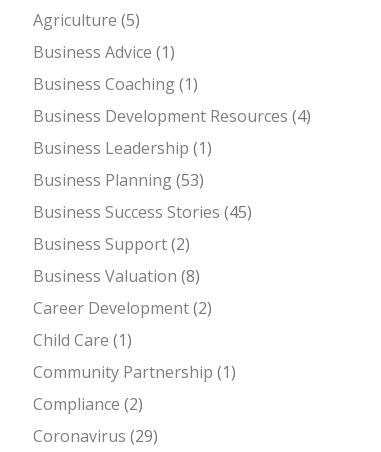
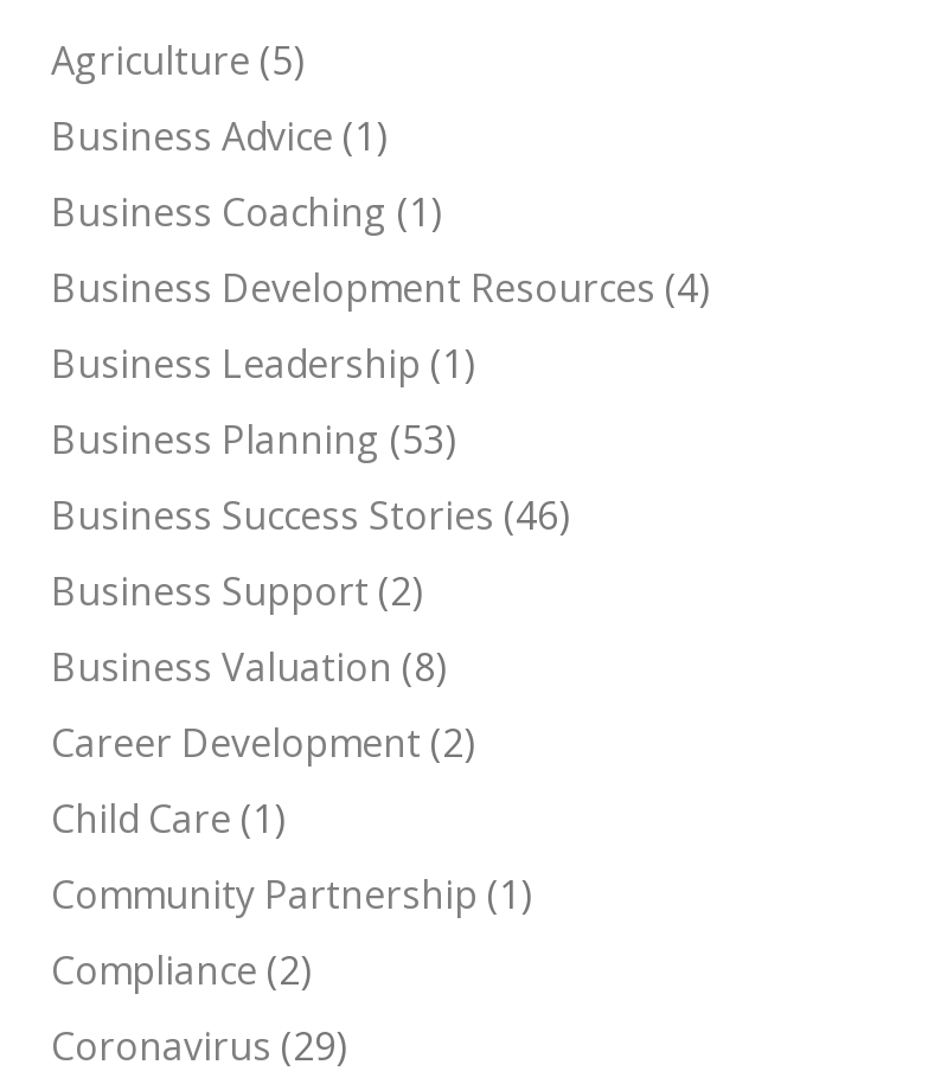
- Business Success Stories (45)
+ Business Success Stories (46)
